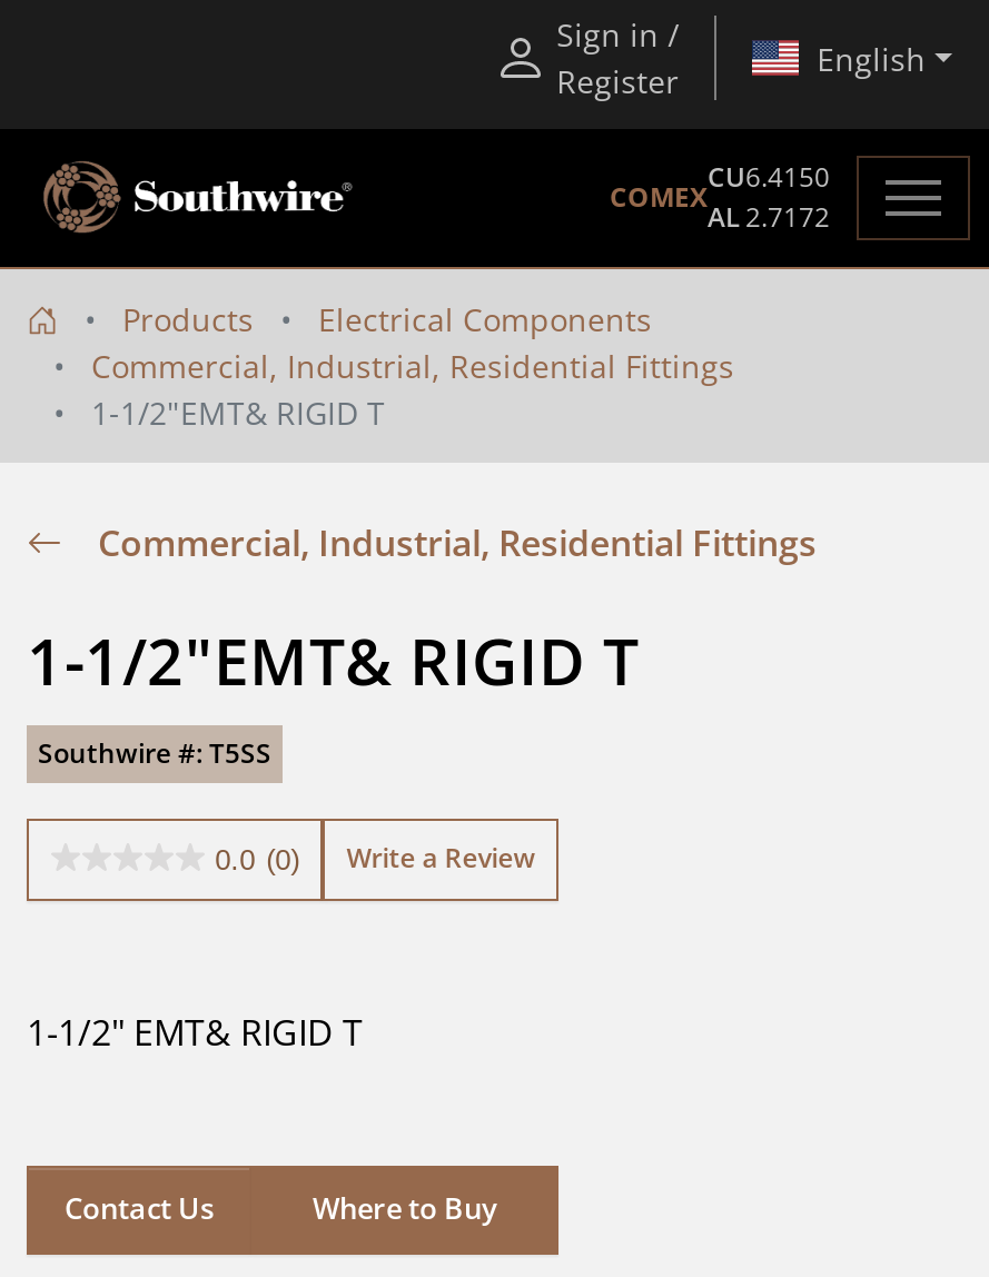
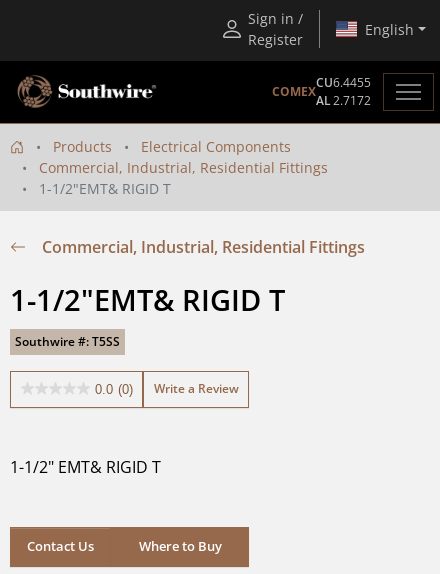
- CU6.4150
+ CU6.4455
